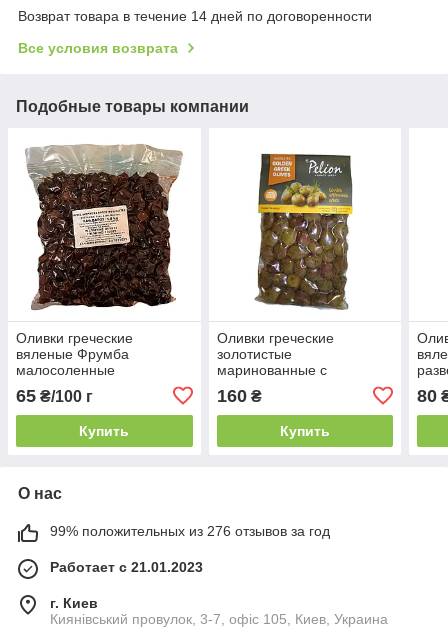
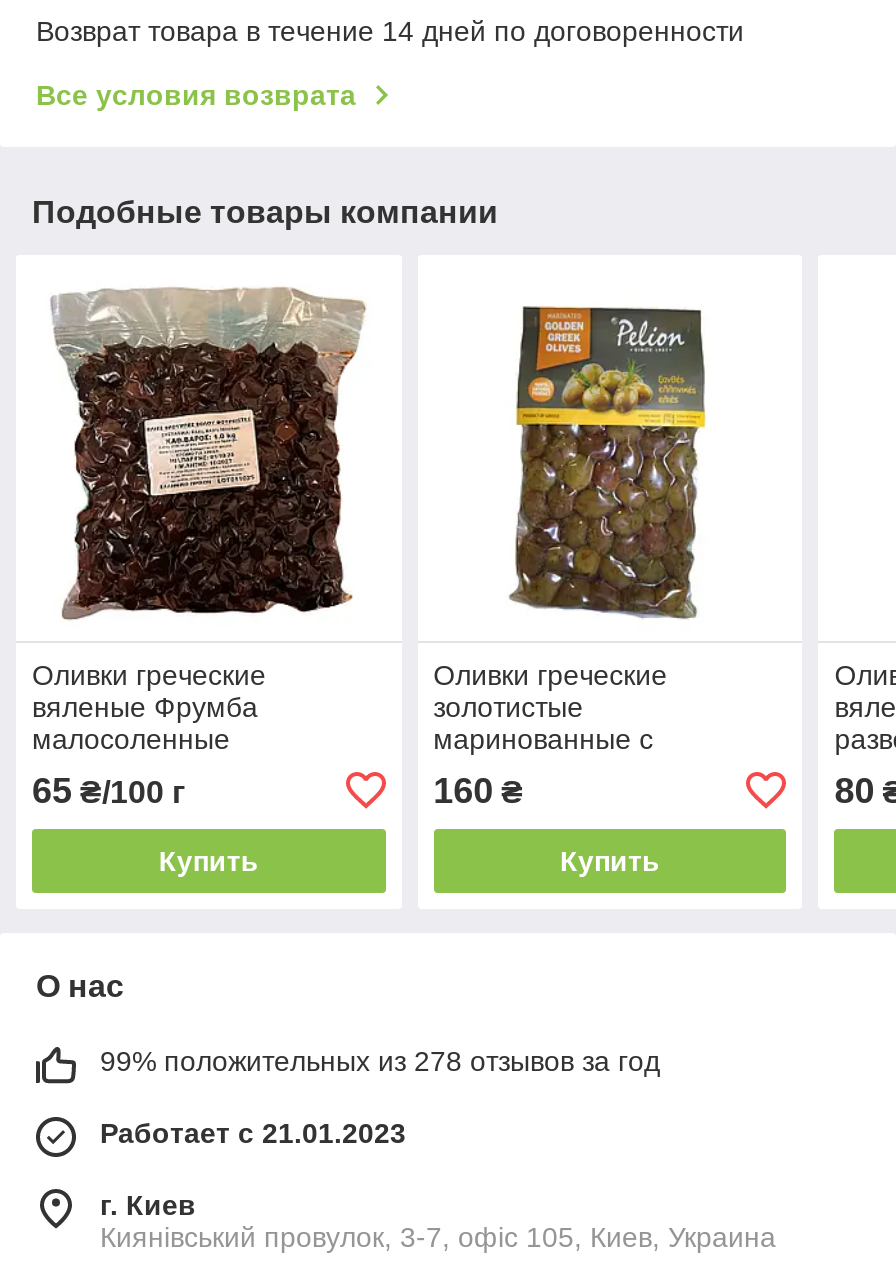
- 99% положительных из 276 отзывов за год
+ 99% положительных из 278 отзывов за год
